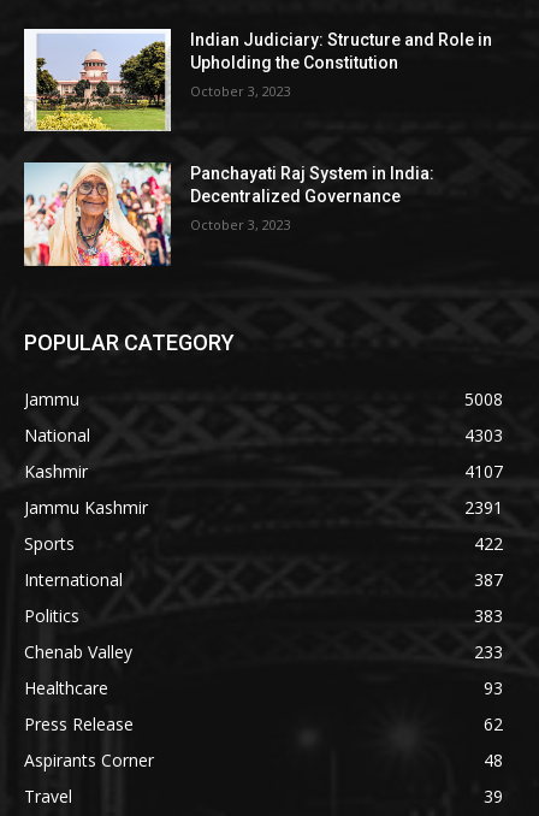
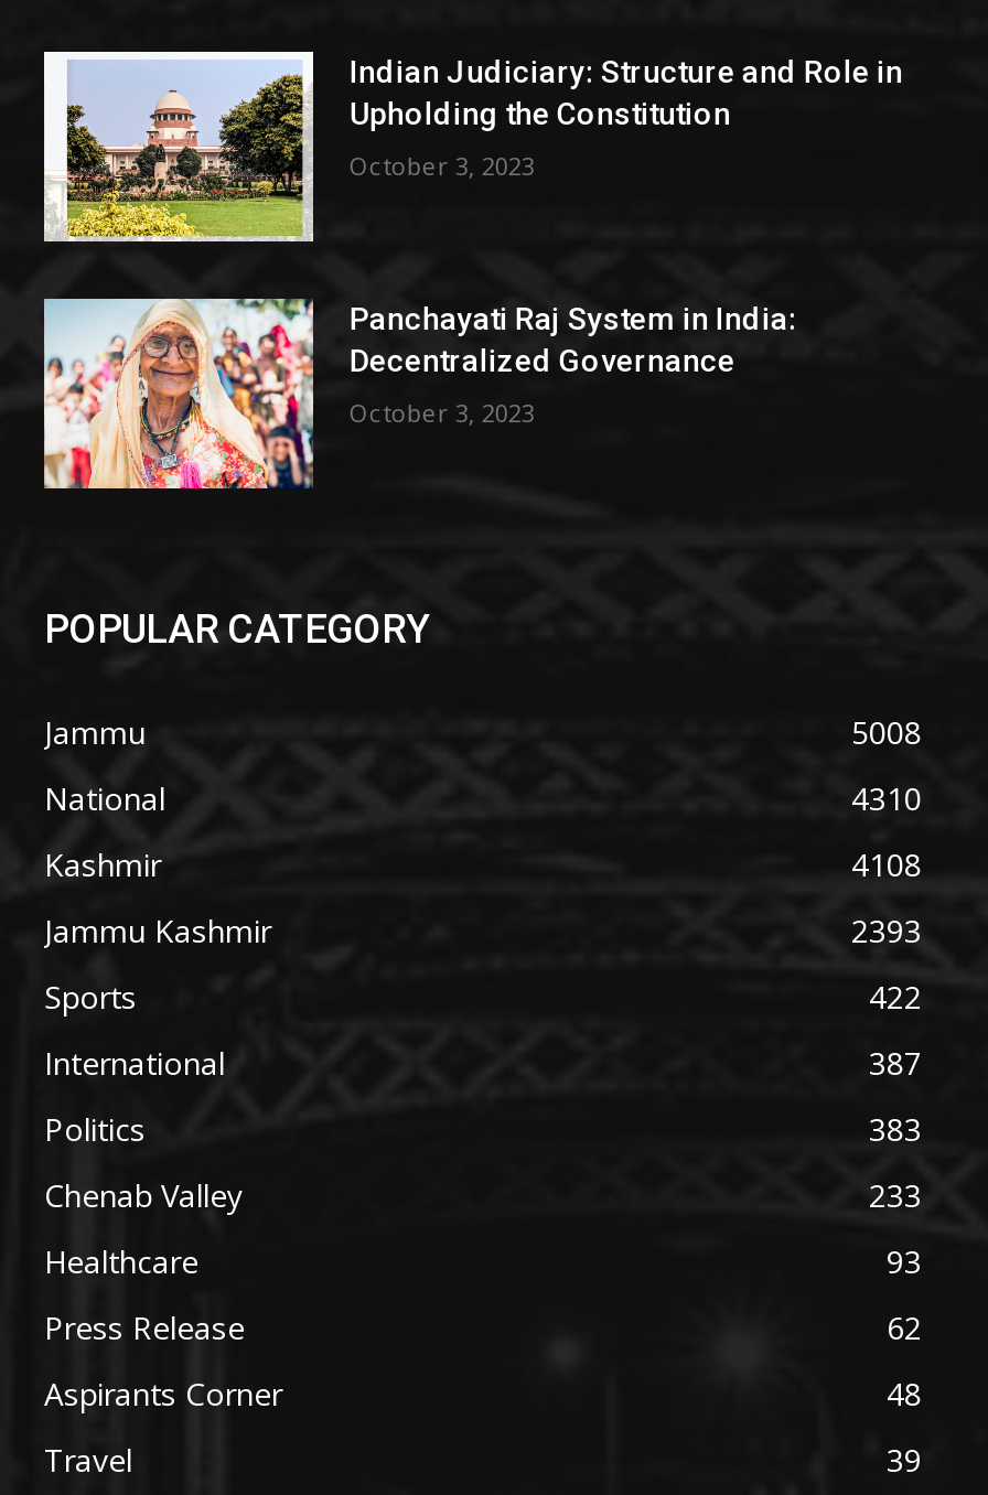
- 4303
+ 4310

- 4107
+ 4108

- 2391
+ 2393
